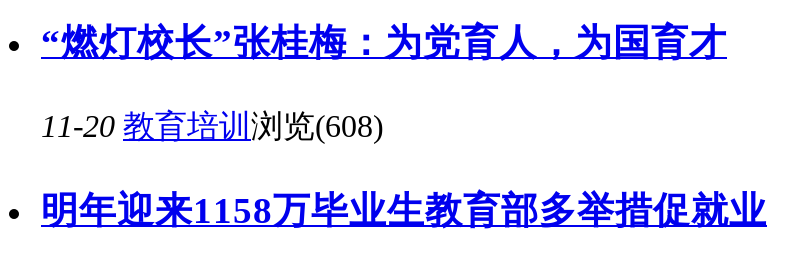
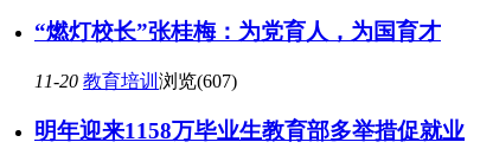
- 11-20 教育培训浏览(608)
+ 11-20 教育培训浏览(607)
